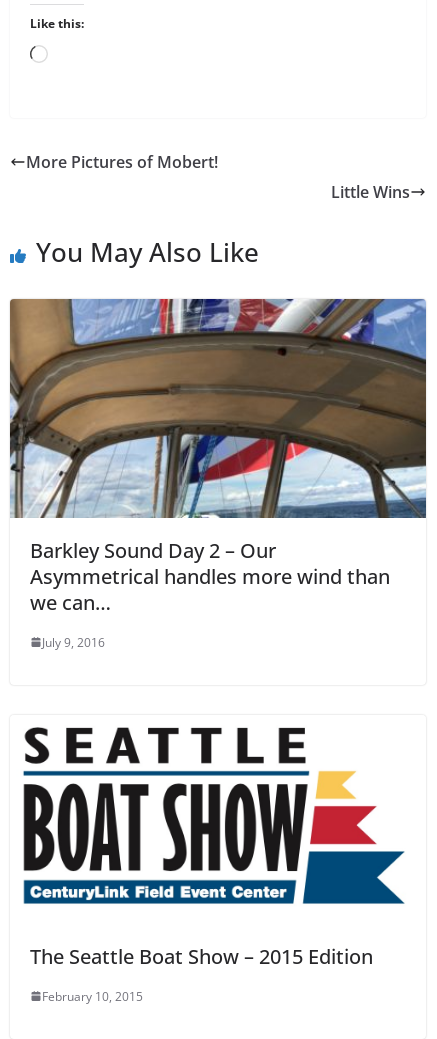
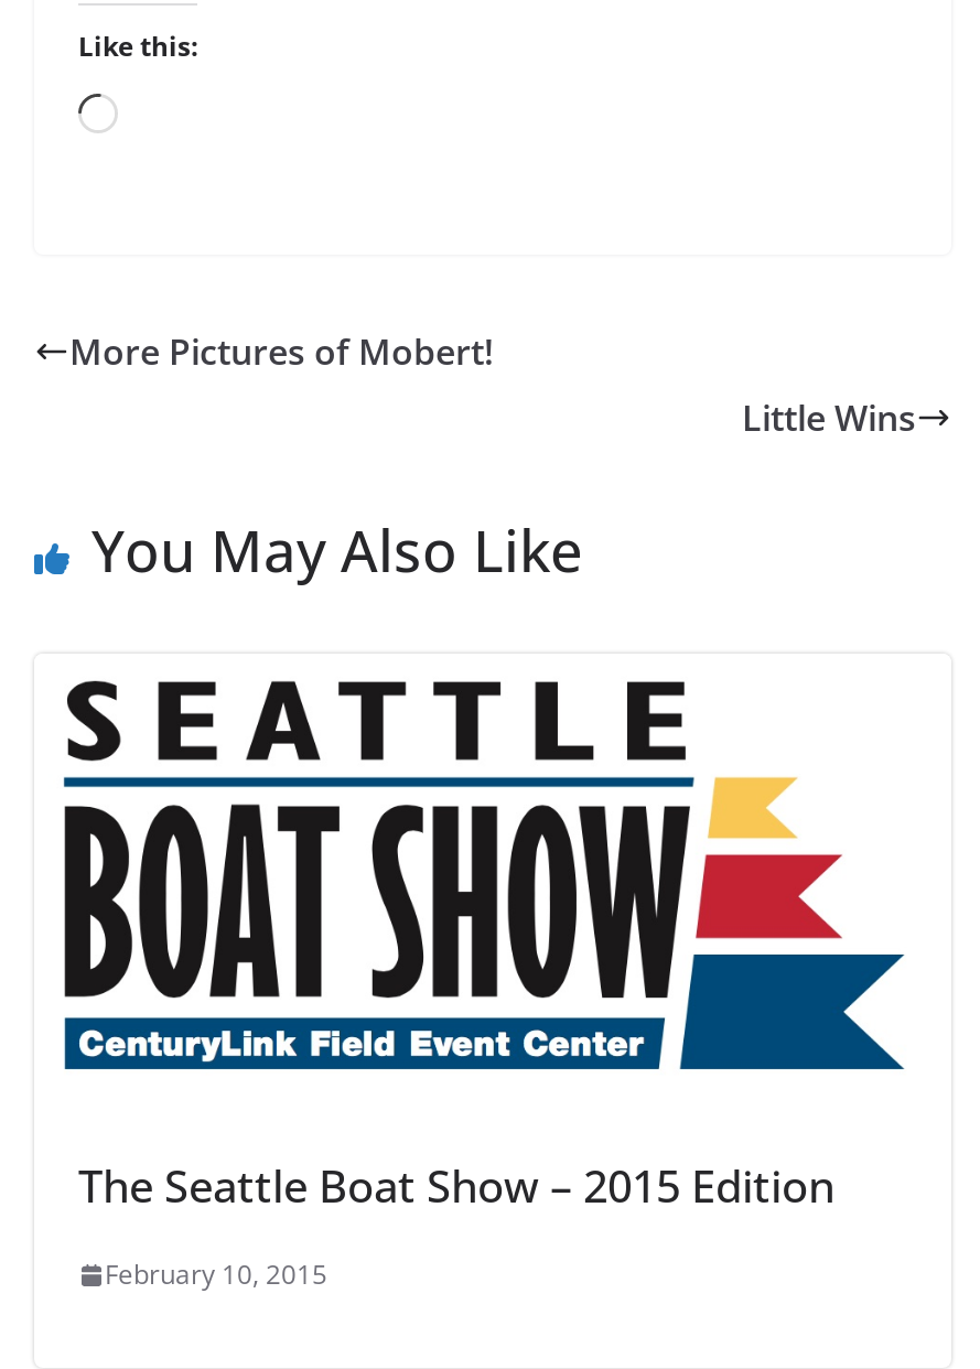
- [image]
- Barkley Sound Day 2 – Our
- Asymmetrical handles more wind than
- we can…
- July 9, 2016
